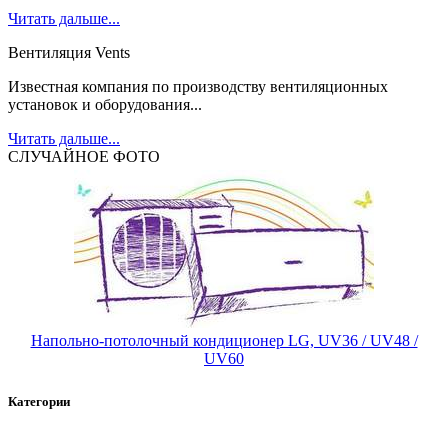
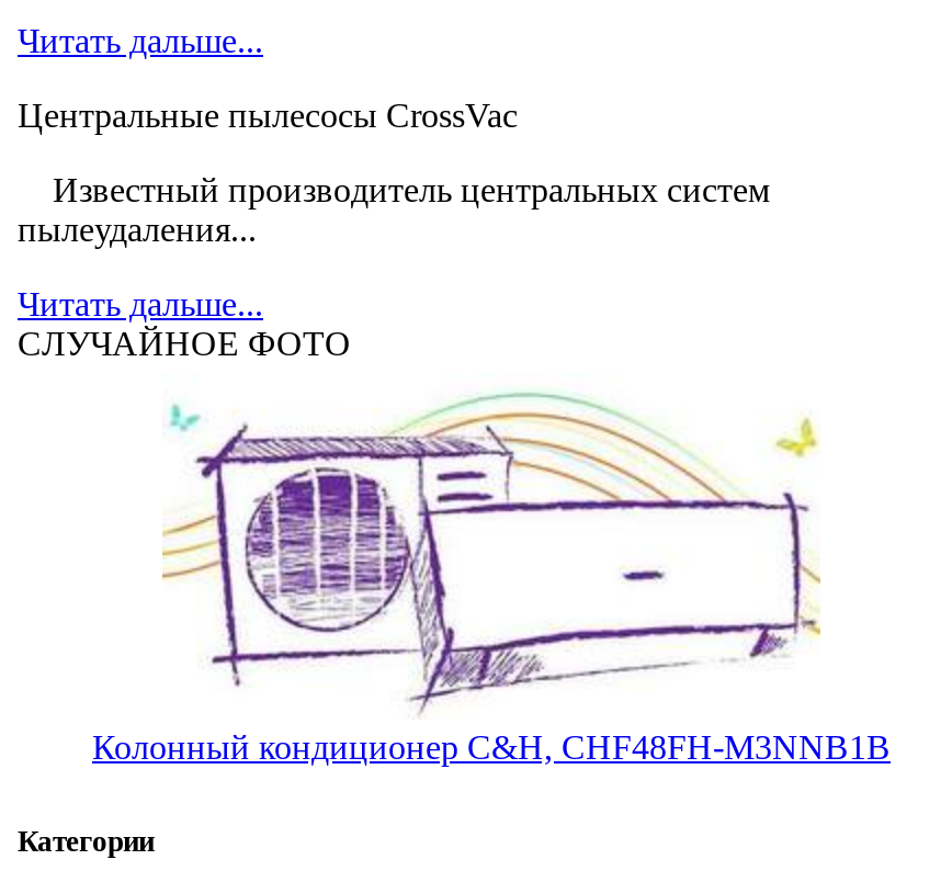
- Вентиляция Vents
+ Центральные пылесосы CrossVac

- Известная компания по производству вентиляционных
- установок и оборудования...
+ Известный производитель центральных систем
+ пылеудаления...

- Напольно-потолочный кондиционер LG, UV36 / UV48 /
- UV60
+ Колонный кондиционер C&H, CHF48FH-M3NNB1B
